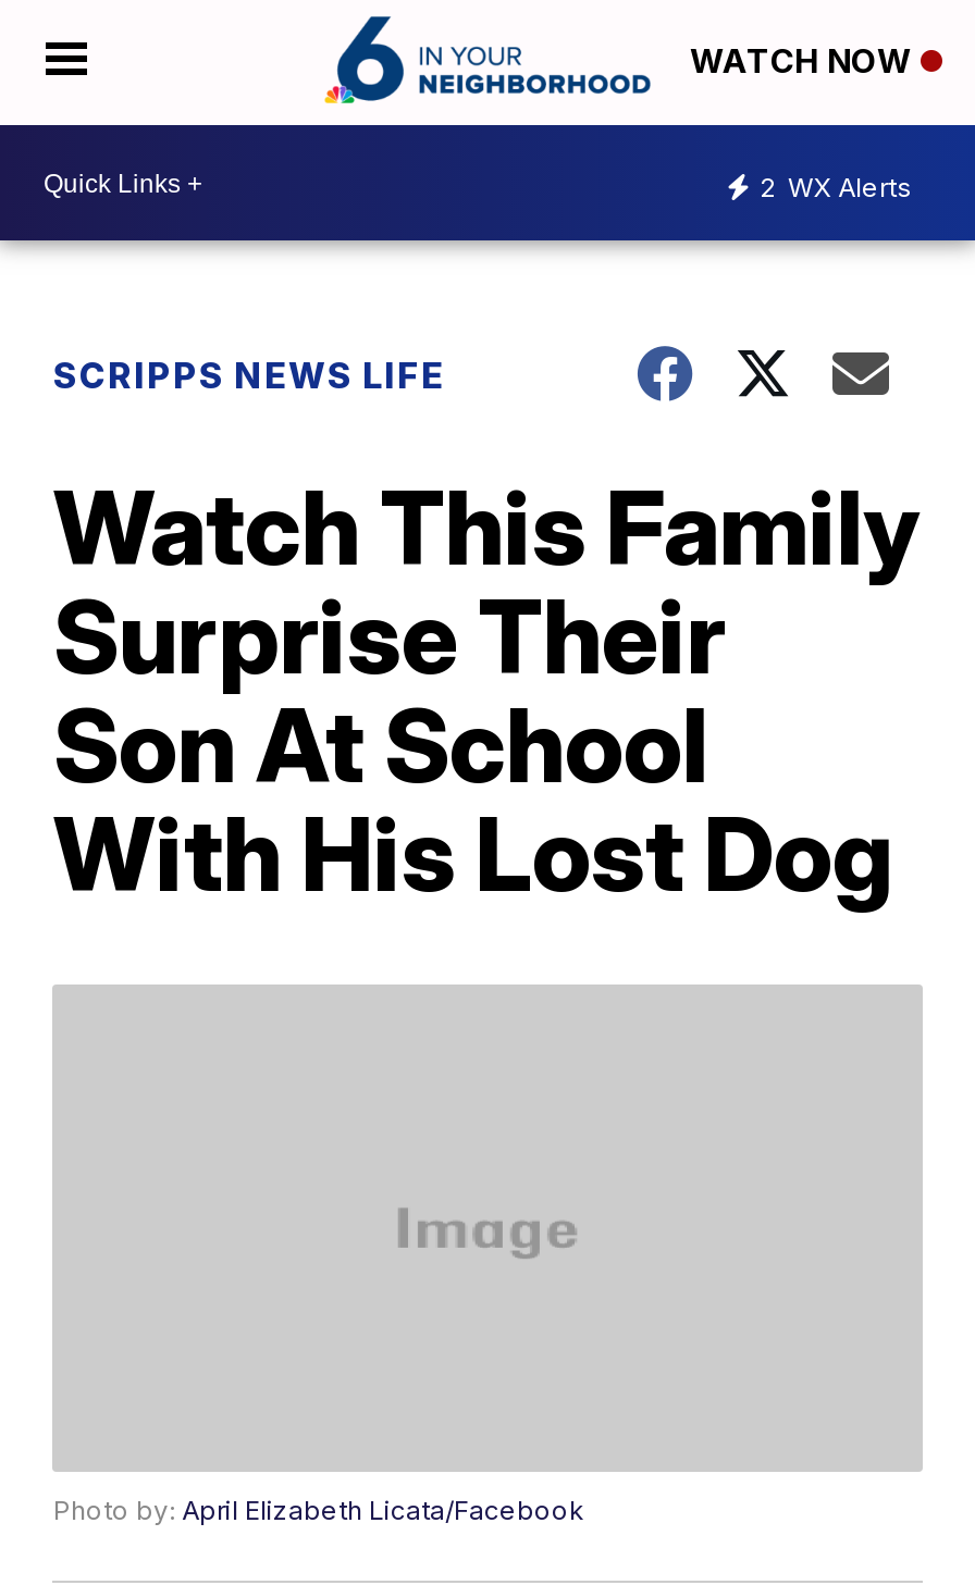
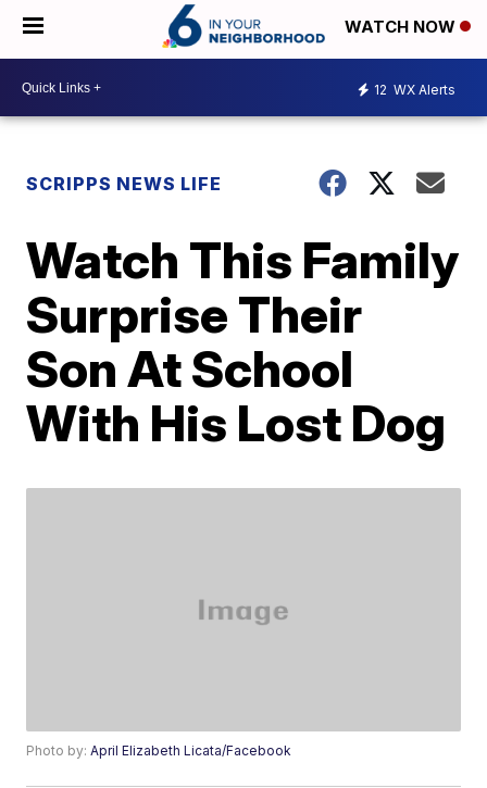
- 2 WX Alerts
+ 12 WX Alerts
